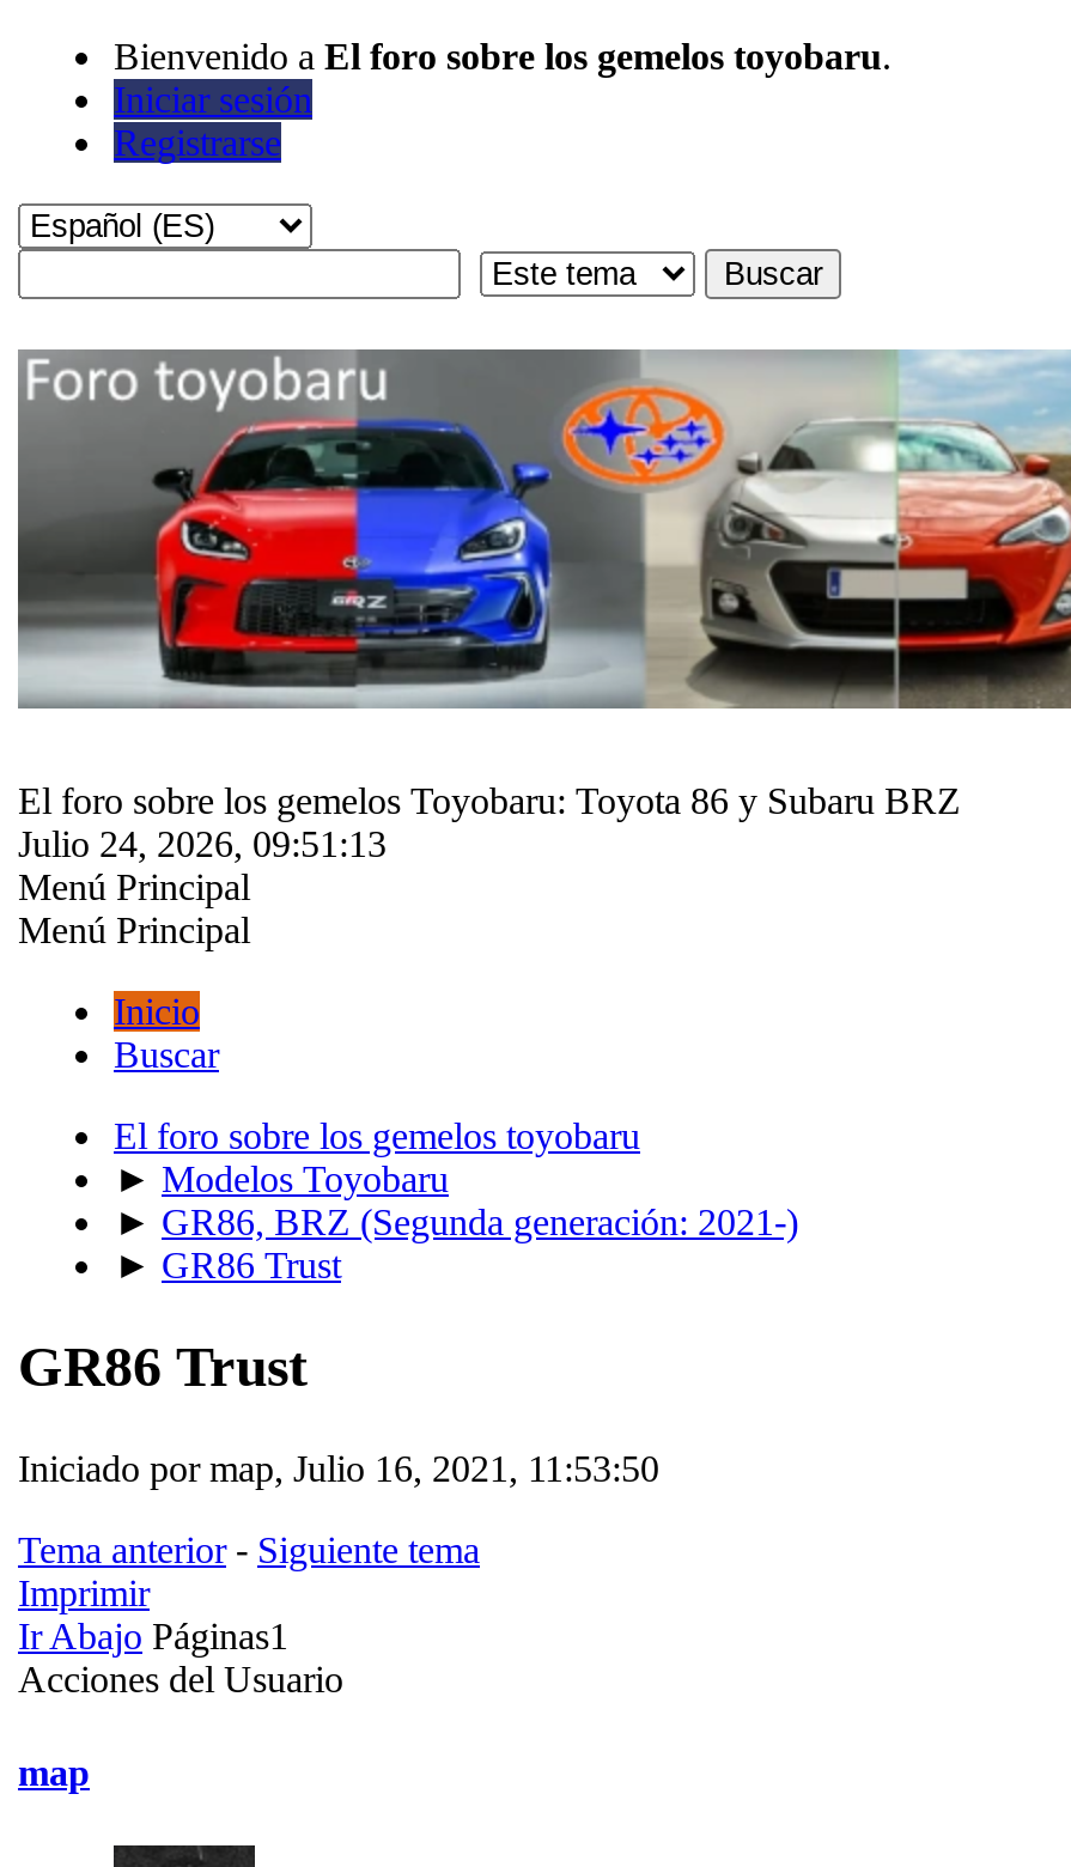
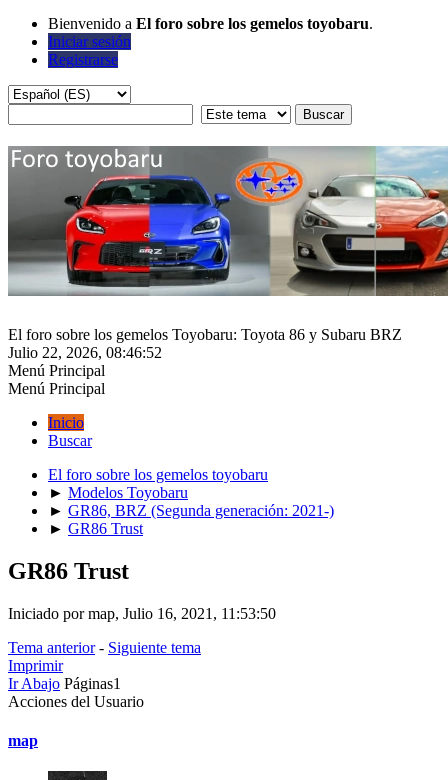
- Julio 24, 2026, 09:51:13
+ Julio 22, 2026, 08:46:52
